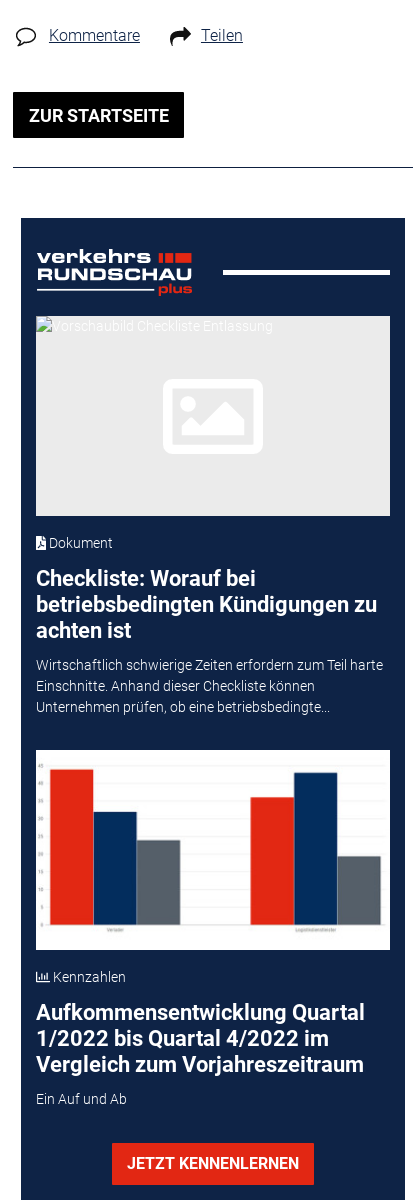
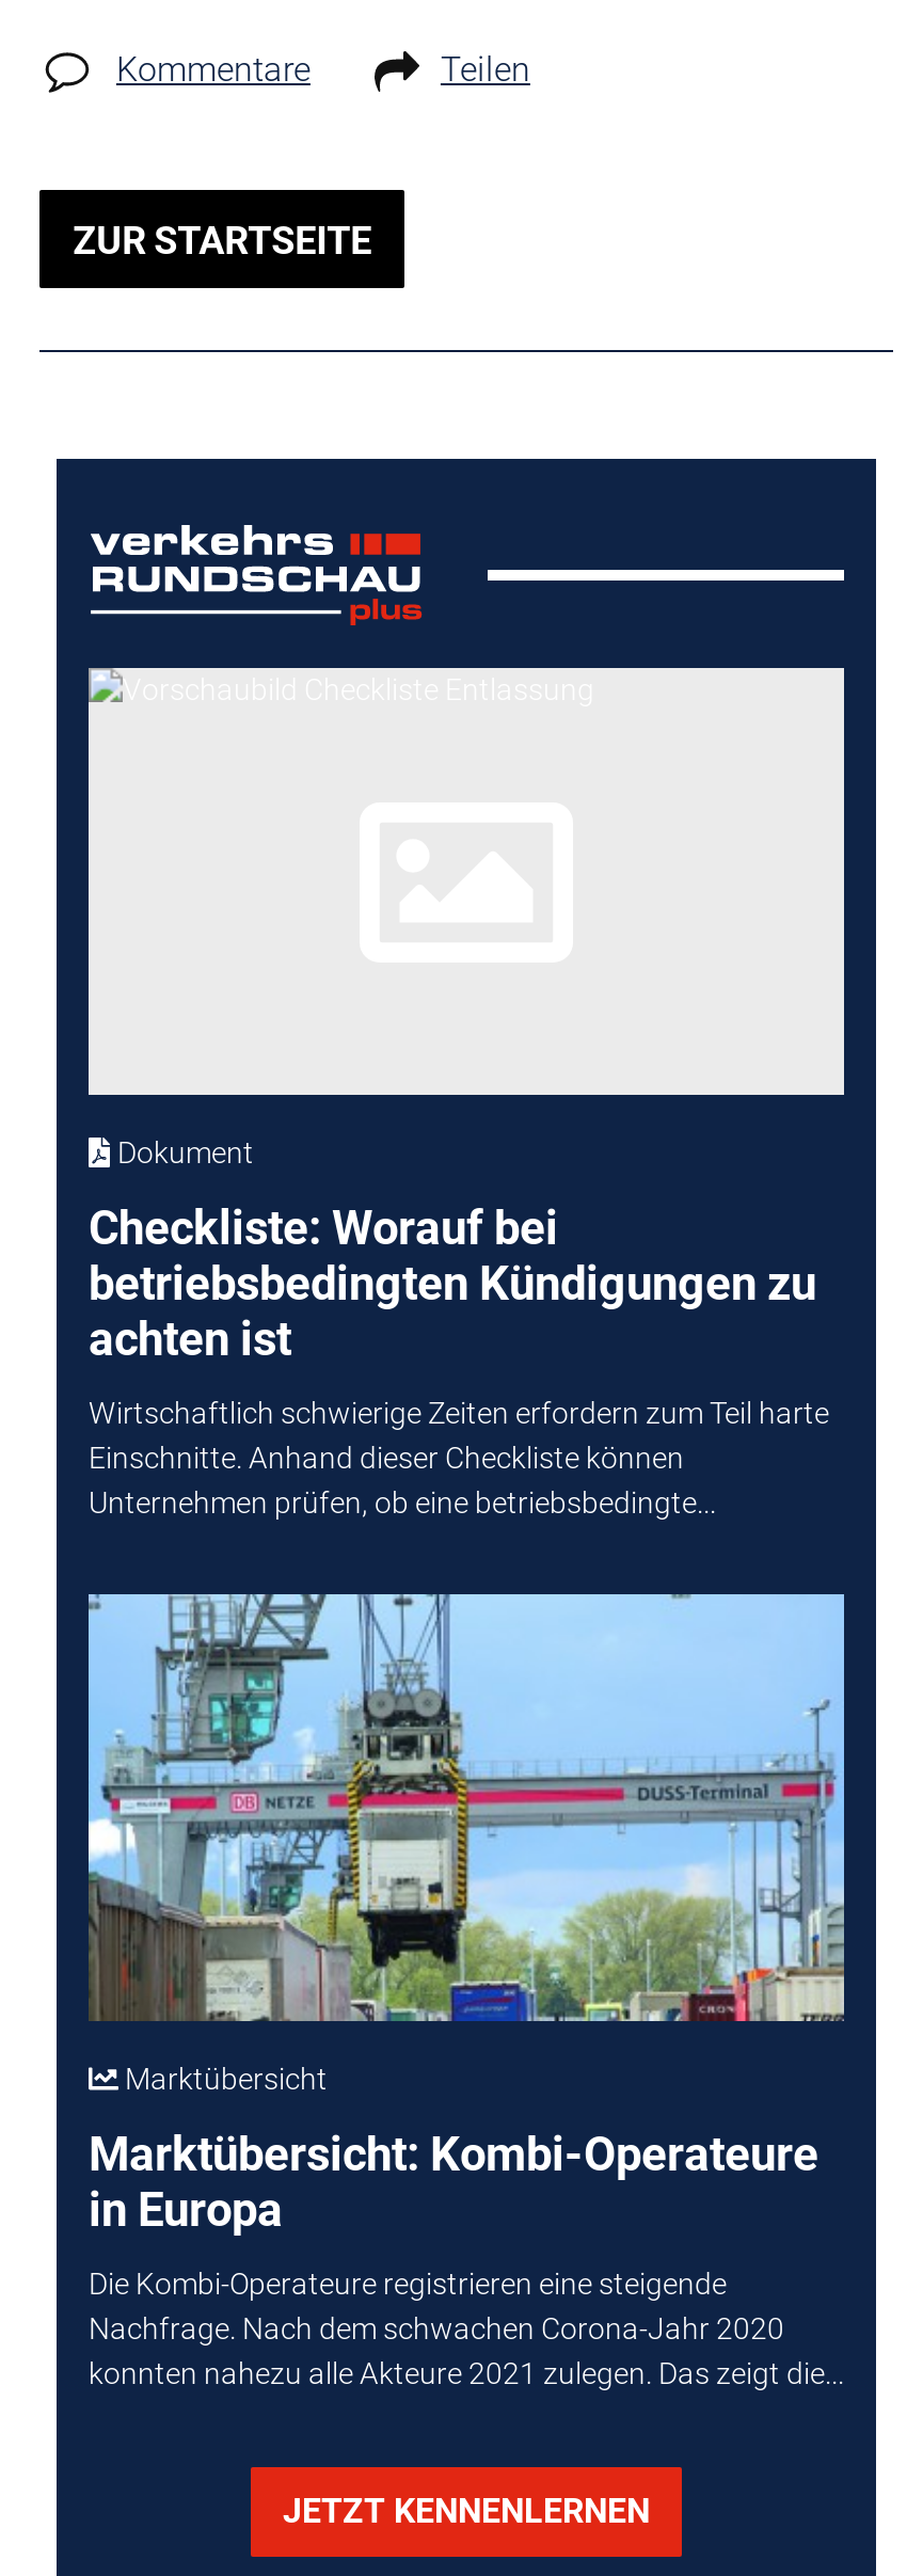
- [image]
- Kennzahlen
+ [image]
+ Marktübersicht

- Aufkommensentwicklung Quartal
- 1/2022 bis Quartal 4/2022 im
- Vergleich zum Vorjahreszeitraum
+ Marktübersicht: Kombi-Operateure
+ in Europa

- Ein Auf und Ab
+ Die Kombi-Operateure registrieren eine steigende
+ Nachfrage. Nach dem schwachen Corona-Jahr 2020
+ konnten nahezu alle Akteure 2021 zulegen. Das zeigt die...
